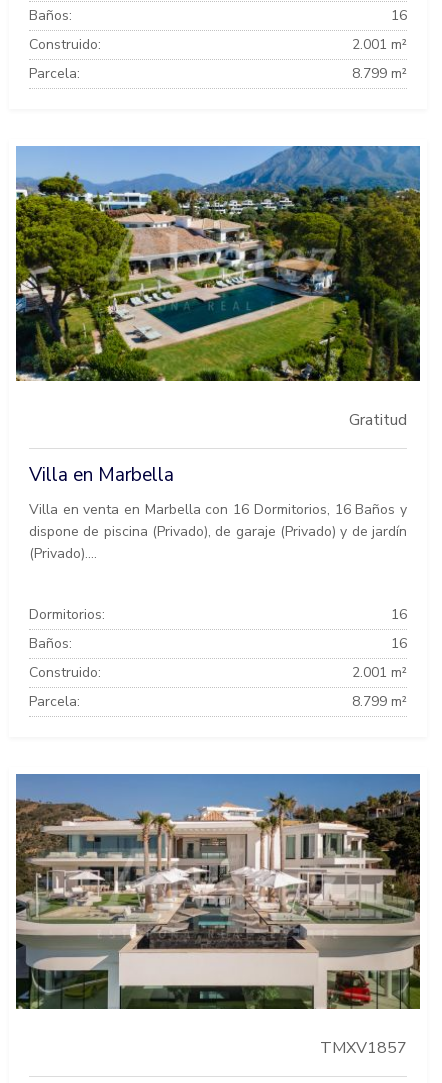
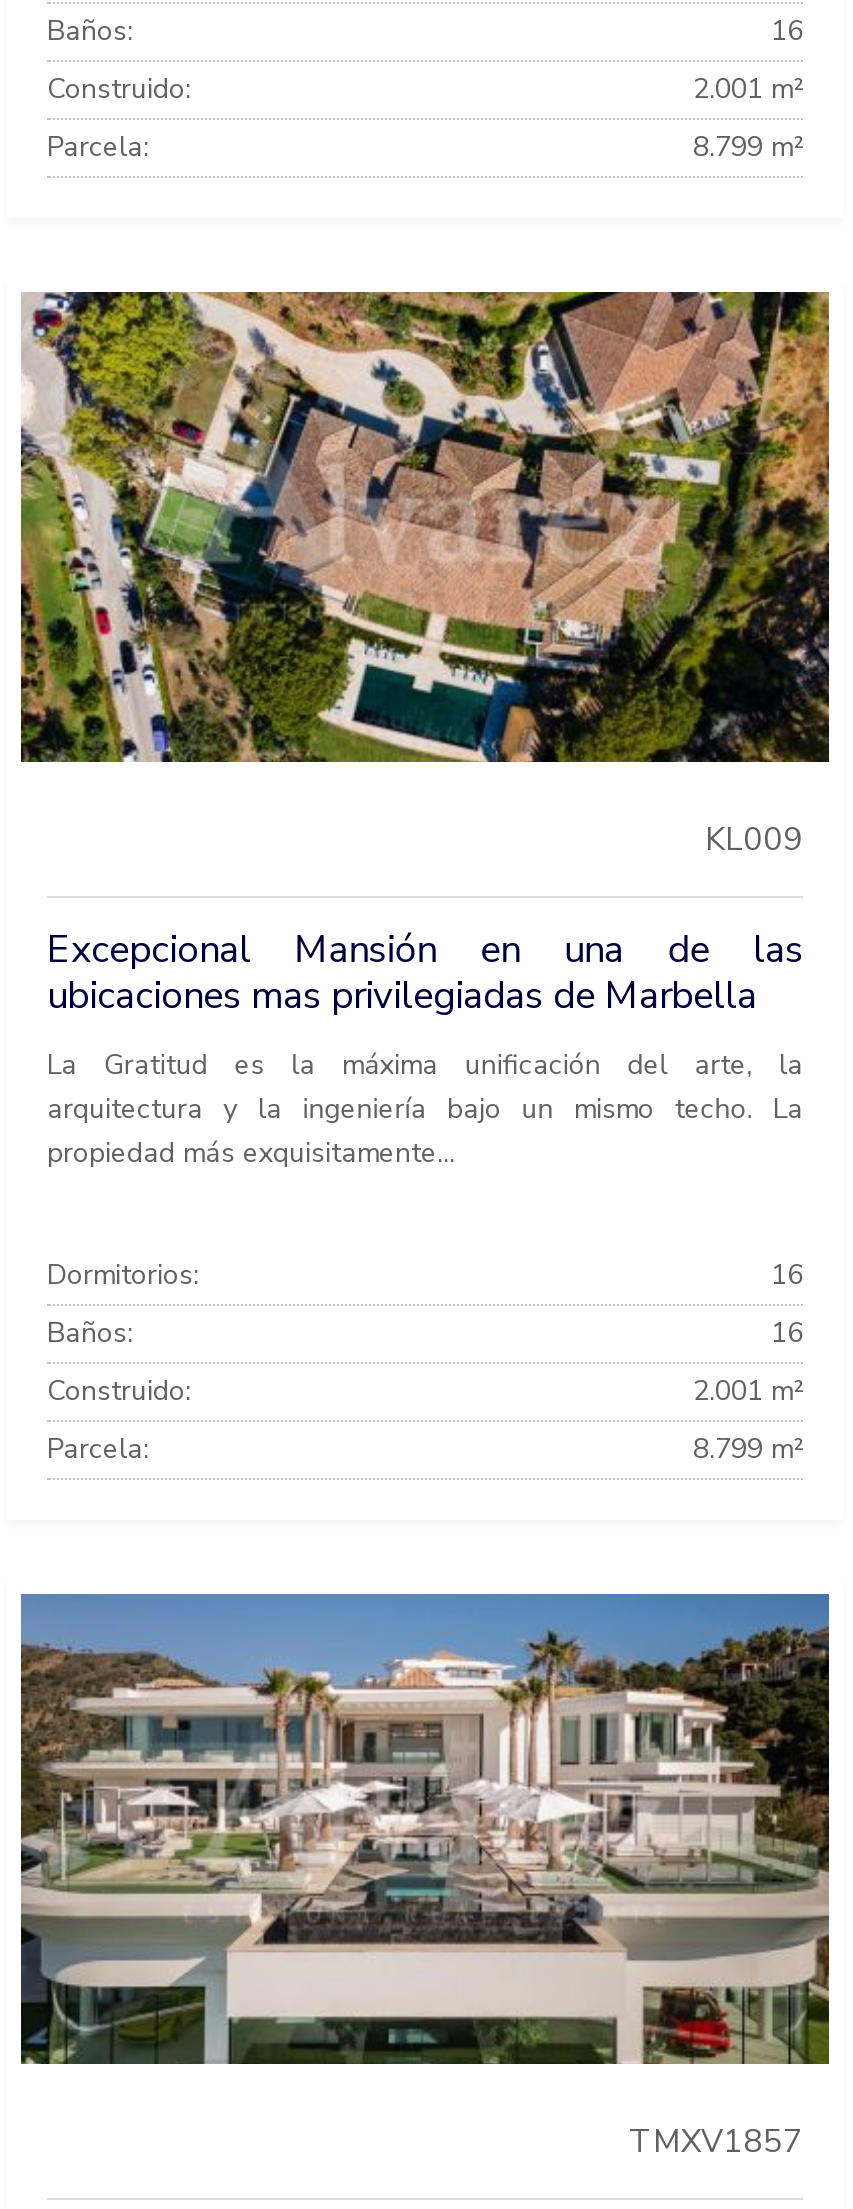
- [image]
- Gratitud
+ [image]
+ KL009

- Villa en Marbella
+ Excepcional Mansión en una de las
+ ubicaciones mas privilegiadas de Marbella

- Villa en venta en Marbella con 16 Dormitorios, 16 Baños y
- dispone de piscina (Privado), de garaje (Privado) y de jardín
- (Privado)....
+ La Gratitud es la máxima unificación del arte, la
+ arquitectura y la ingeniería bajo un mismo techo. La
+ propiedad más exquisitamente...
